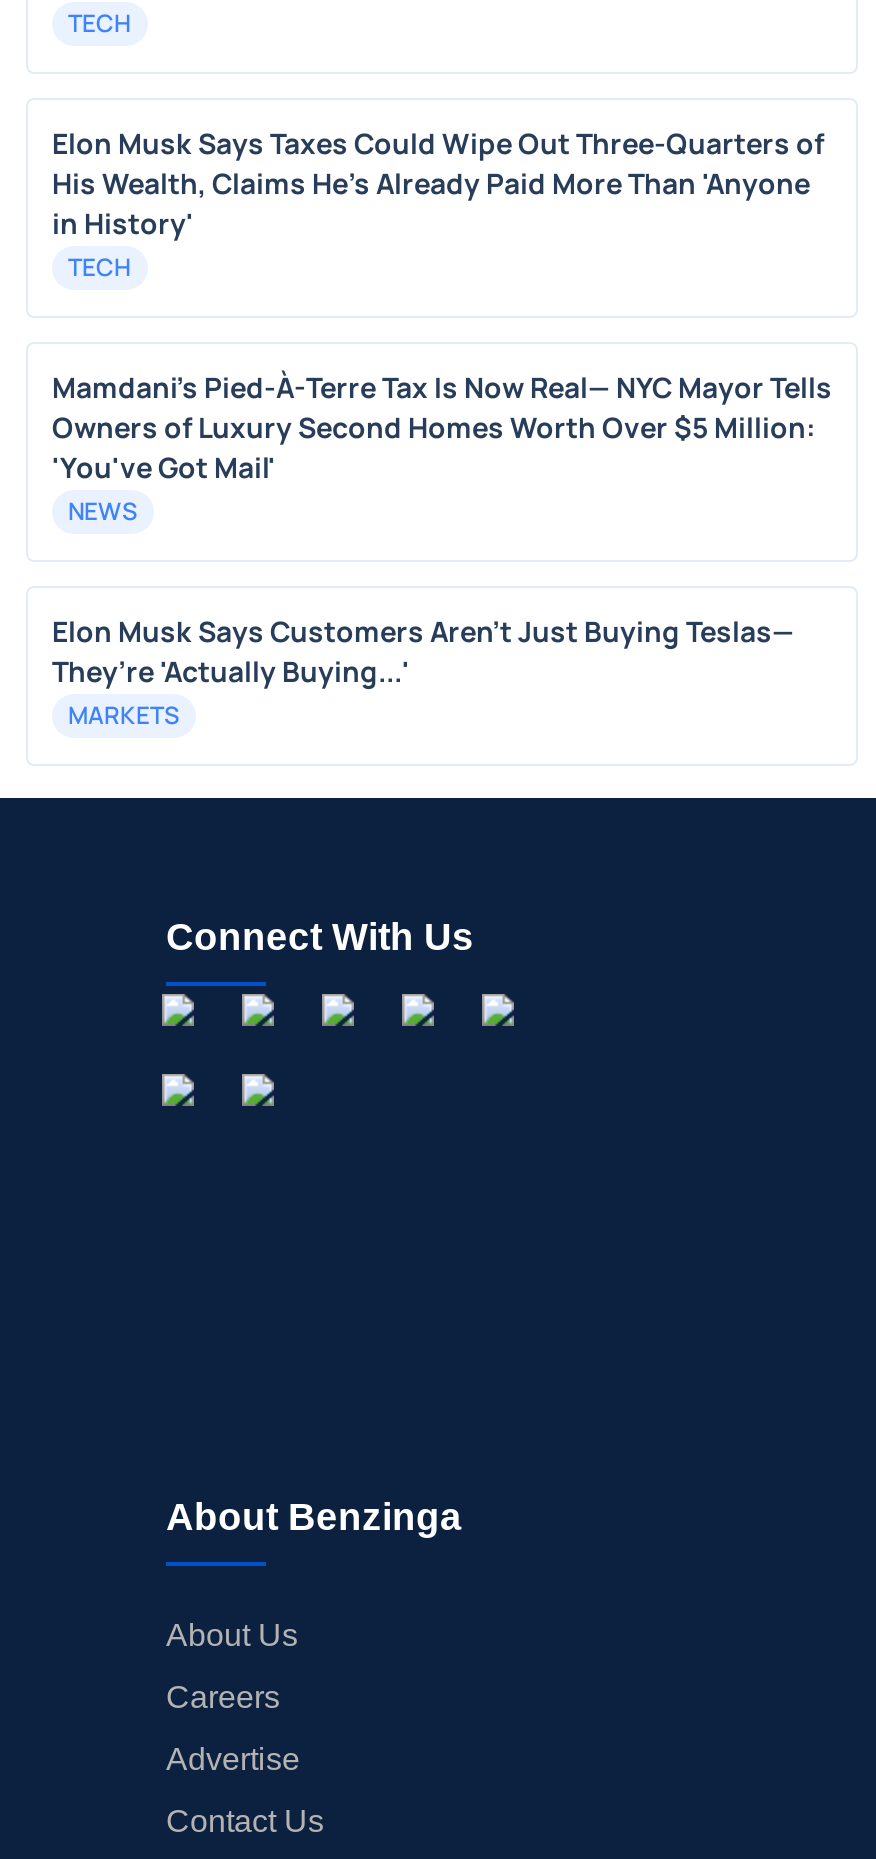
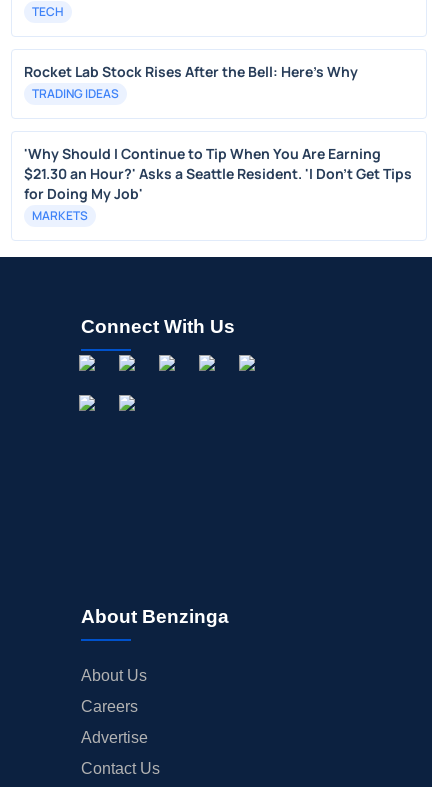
- Elon Musk Says Taxes Could Wipe Out Three-Quarters of
- His Wealth, Claims He's Already Paid More Than 'Anyone
- in History'
- TECH
- Mamdani's Pied-À-Terre Tax Is Now Real— NYC Mayor Tells
- Owners of Luxury Second Homes Worth Over $5 Million:
- 'You've Got Mail'
- NEWS
- Elon Musk Says Customers Aren’t Just Buying Teslas—
- They’re 'Actually Buying...'
+ Rocket Lab Stock Rises After the Bell: Here's Why
+ TRADING IDEAS
+ 'Why Should I Continue to Tip When You Are Earning
+ $21.30 an Hour?' Asks a Seattle Resident. 'I Don't Get Tips
+ for Doing My Job'
